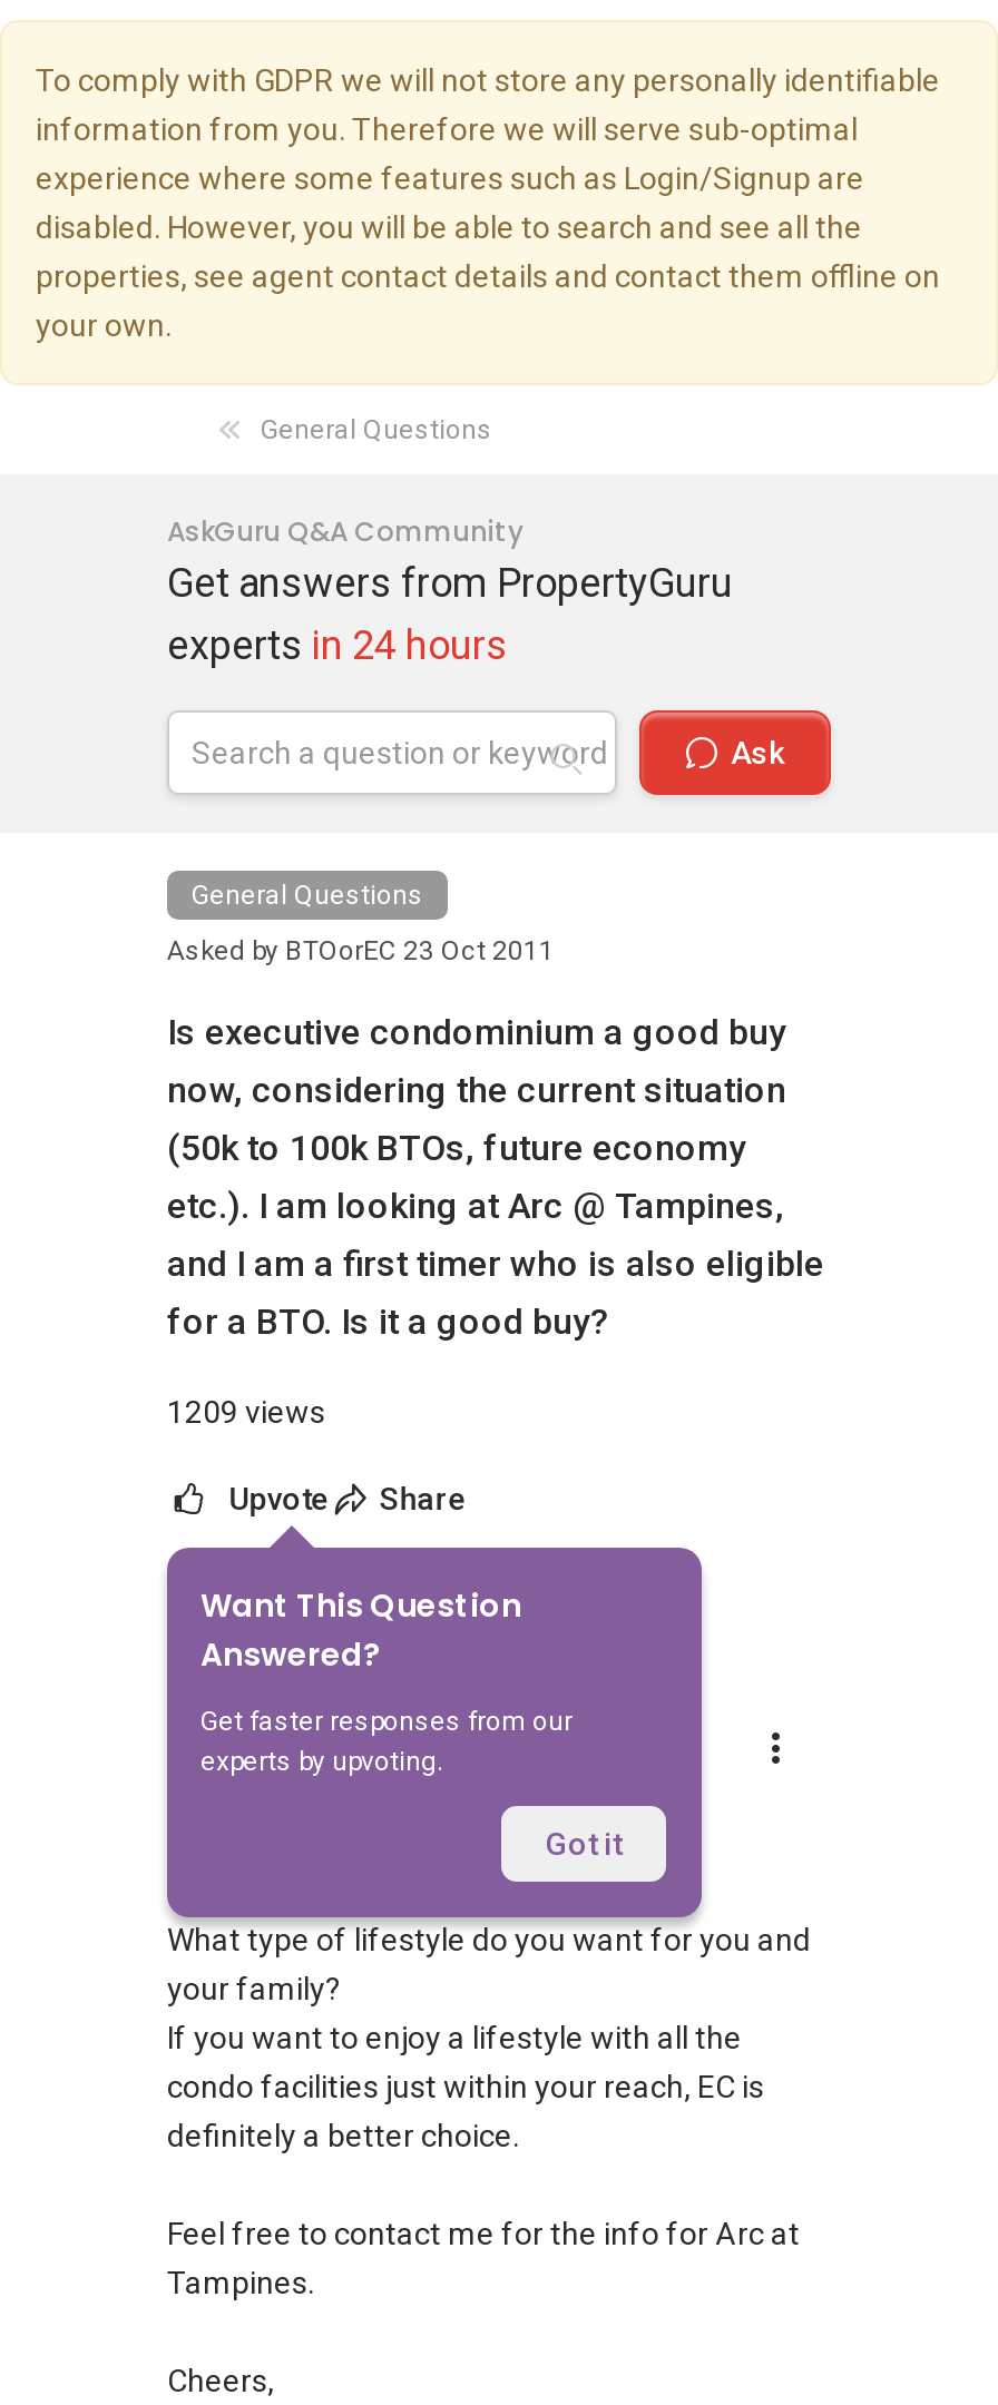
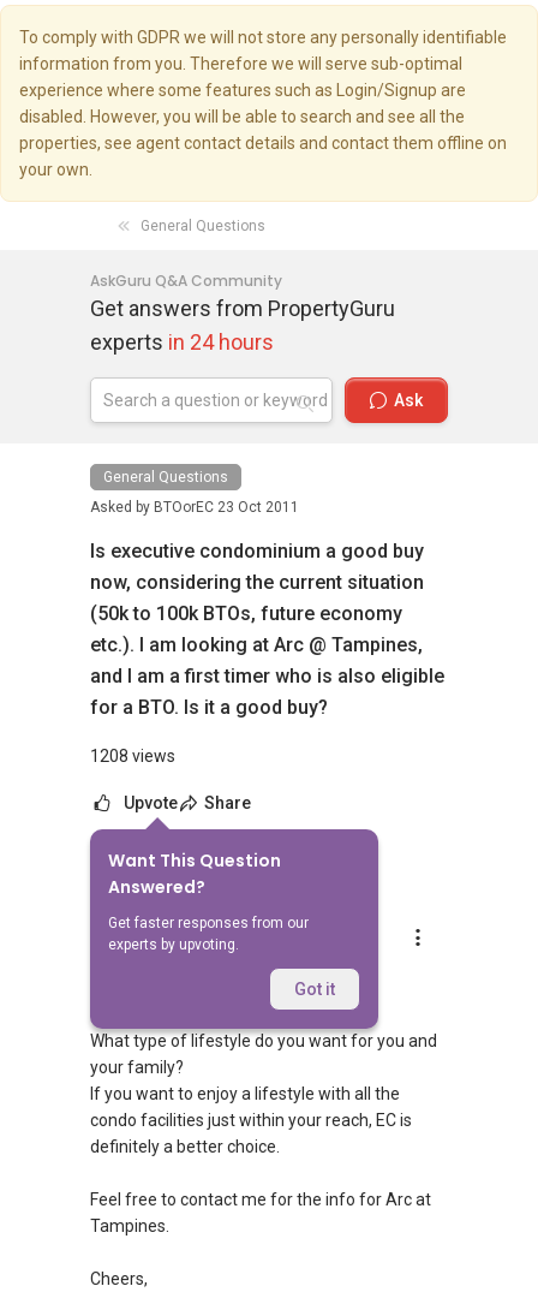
- 1209 views
+ 1208 views
